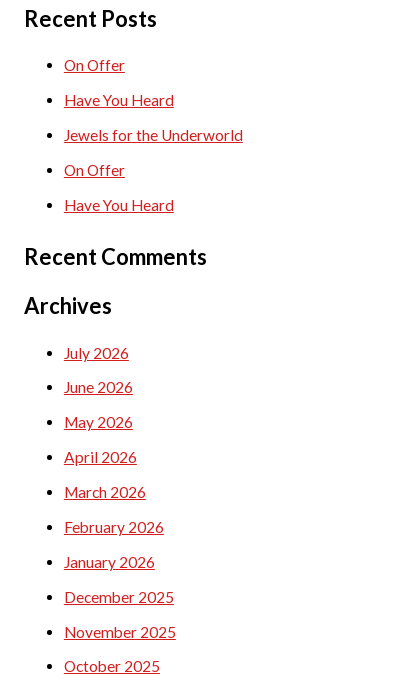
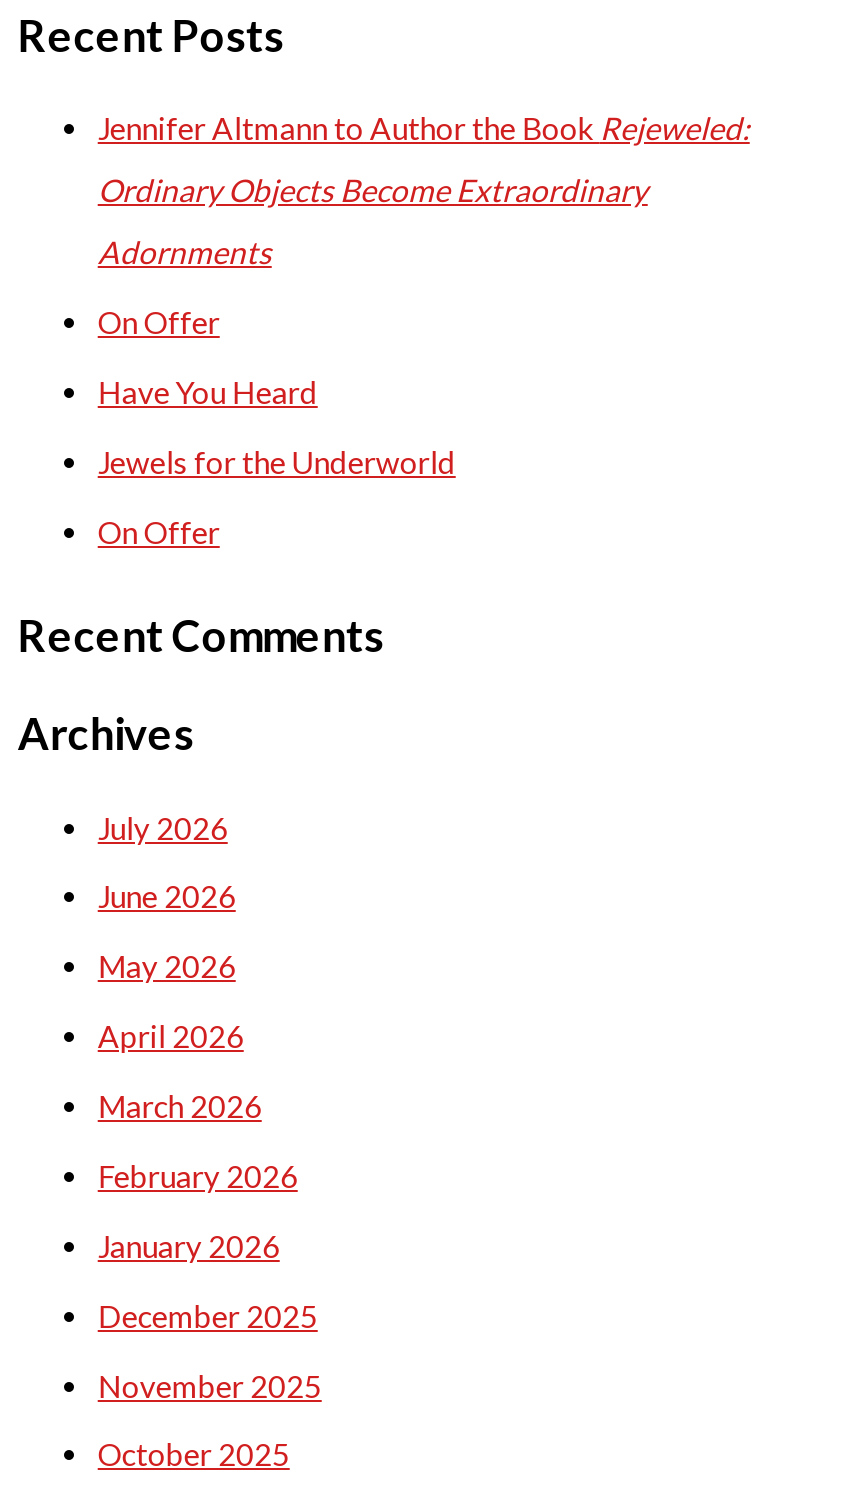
+ Jennifer Altmann to Author the Book Rejeweled:
+ Ordinary Objects Become Extraordinary
+ Adornments

moved down: On Offer | Have You Heard | Jewels for the Underworld | On Offer

- Have You Heard
